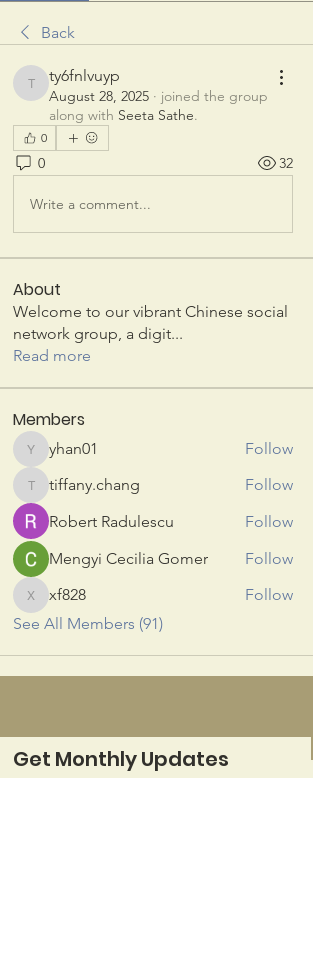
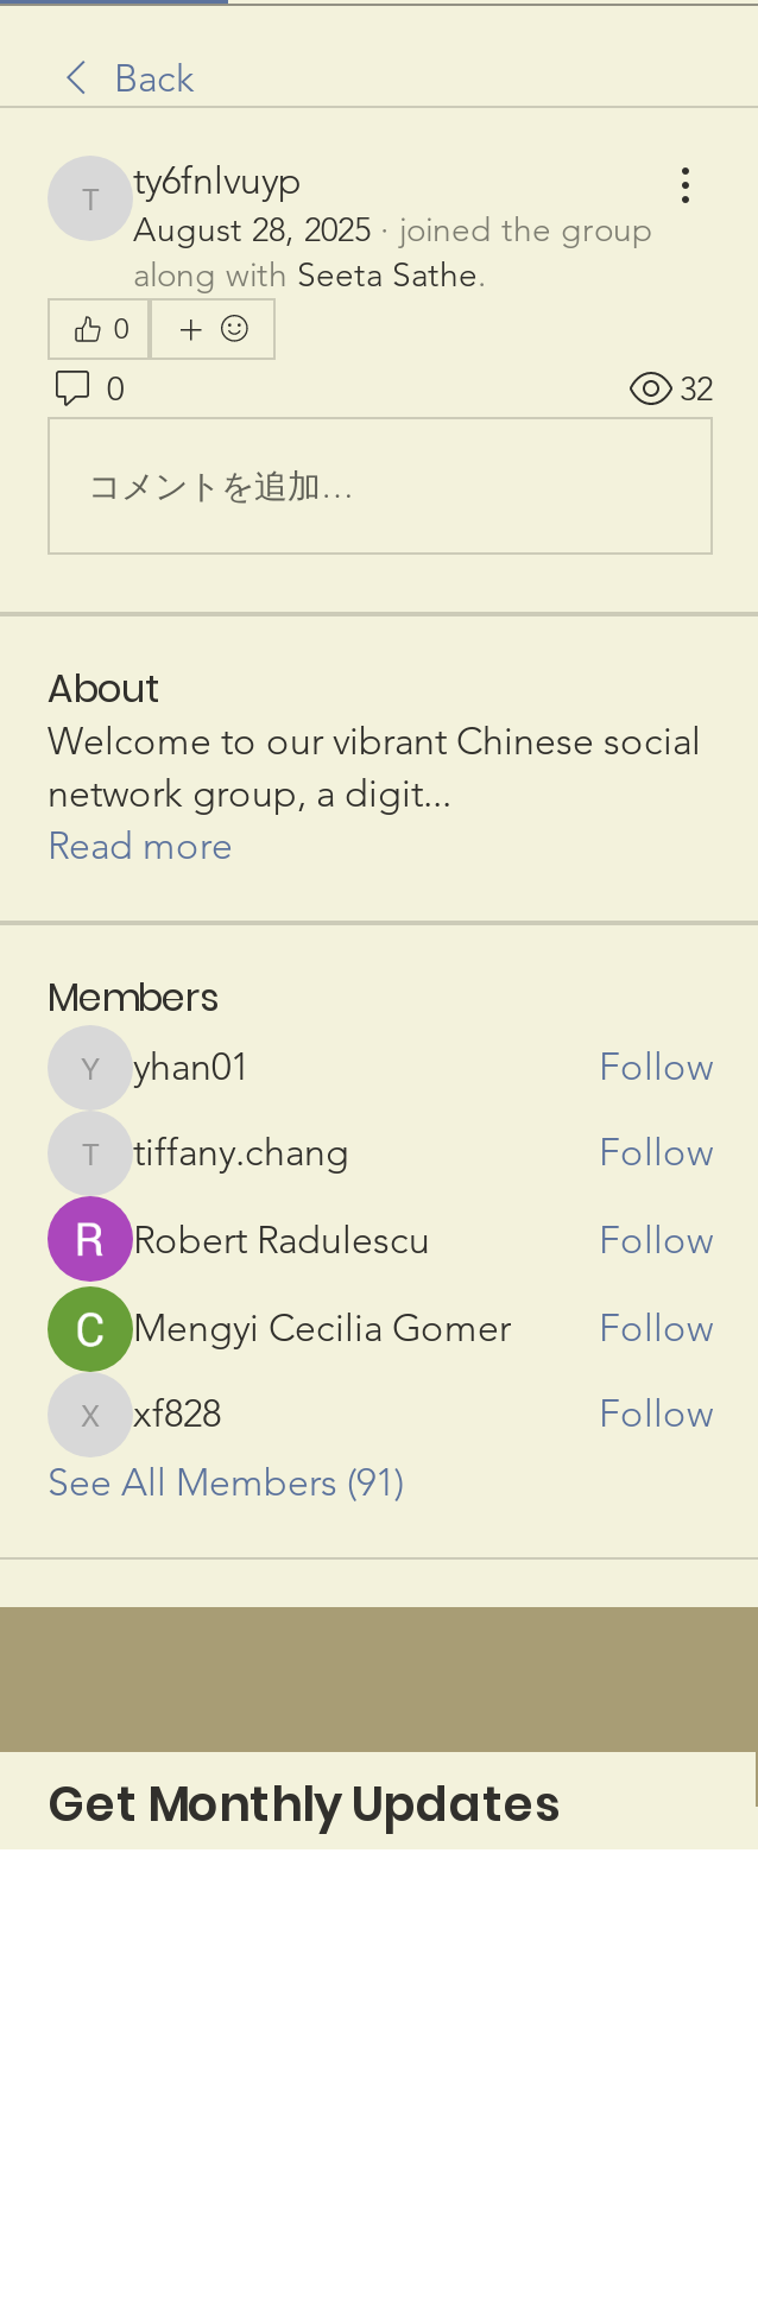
- Write a comment...
+ コメントを追加…
